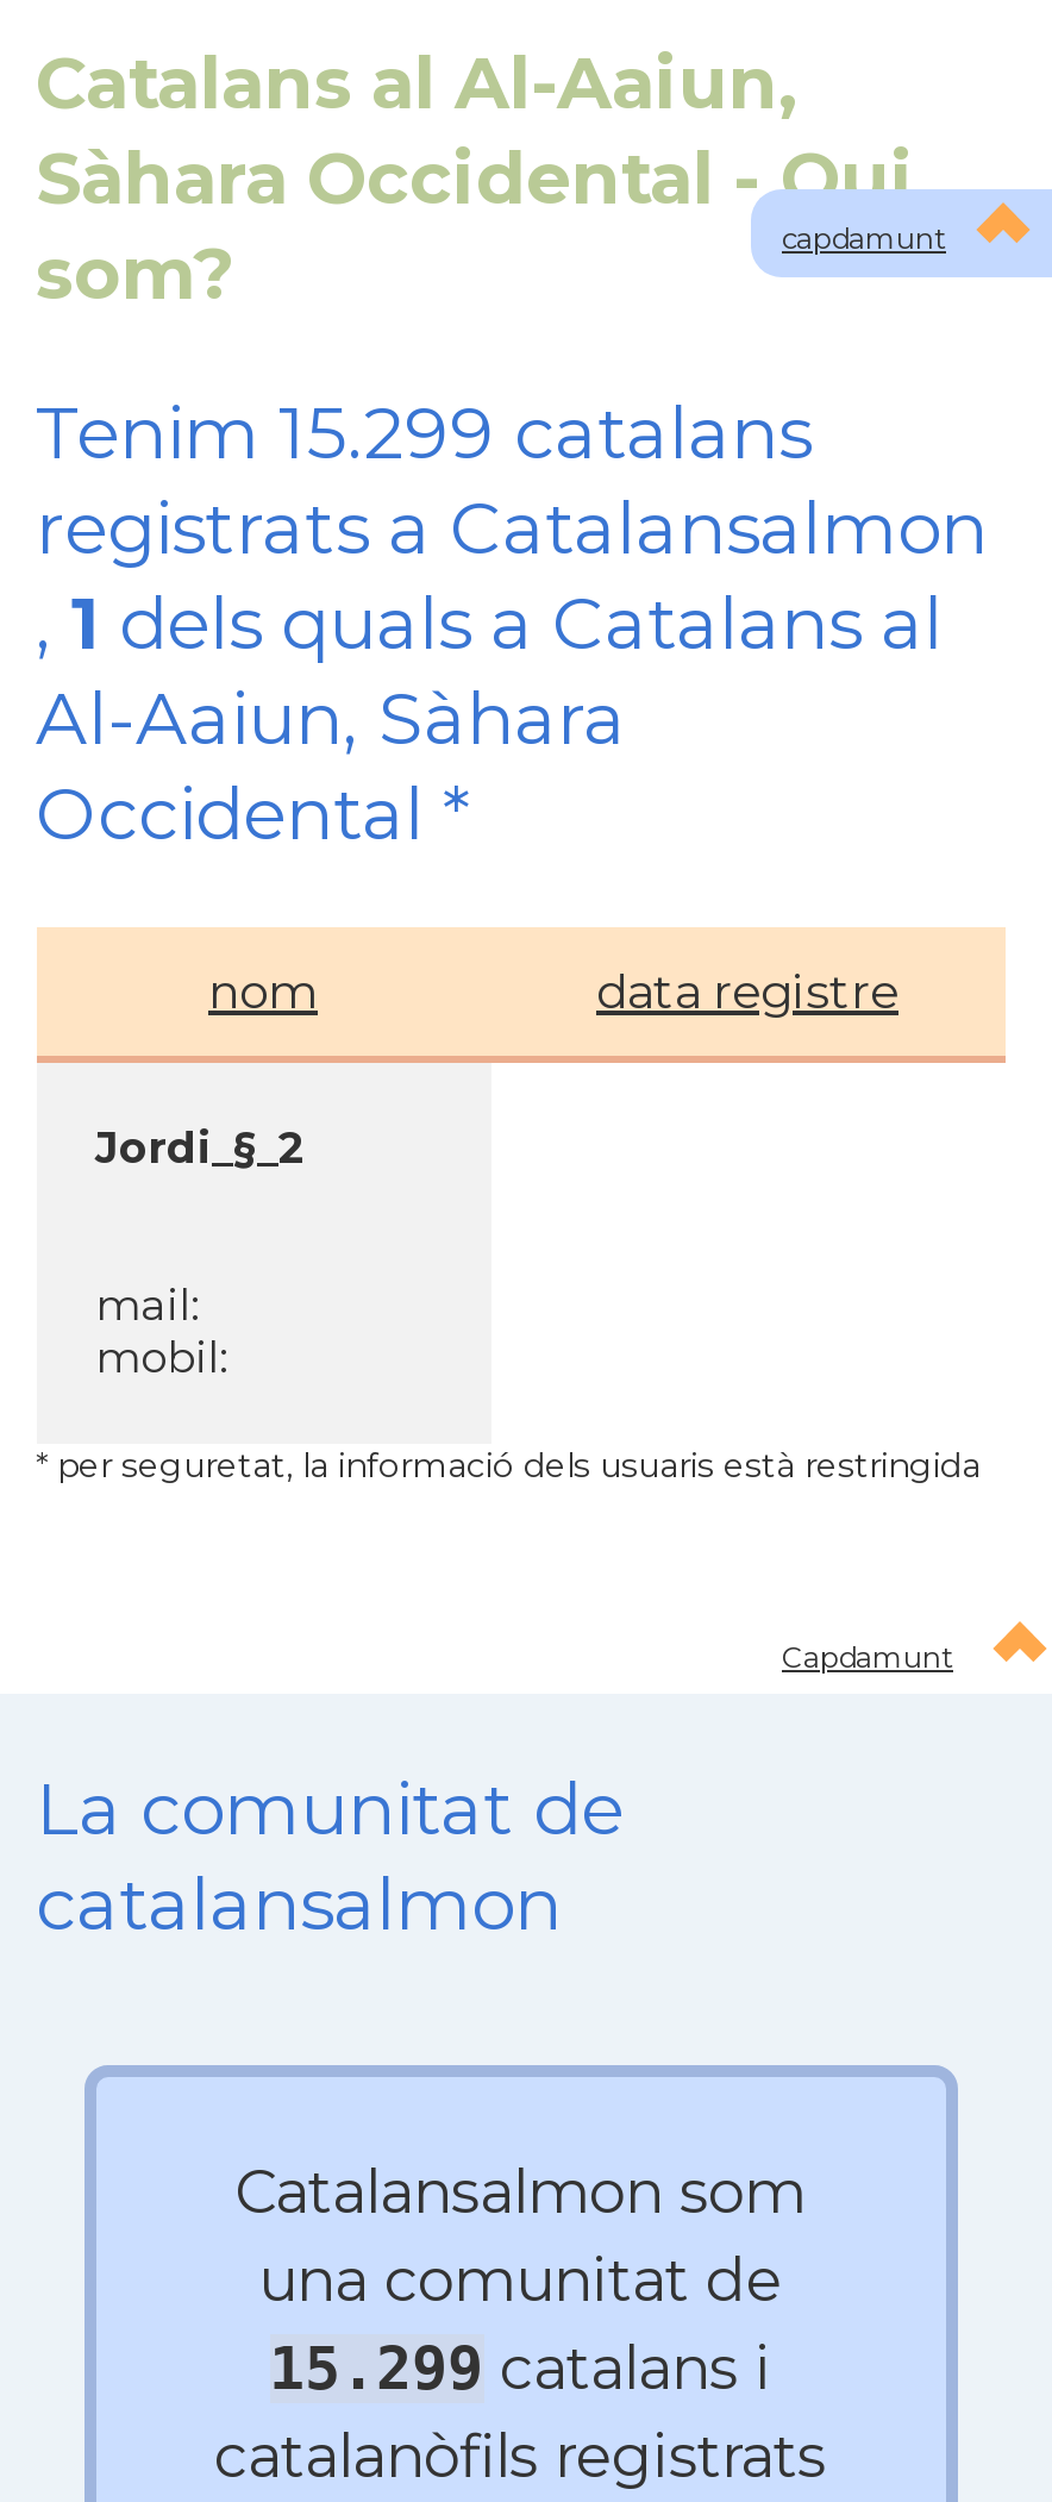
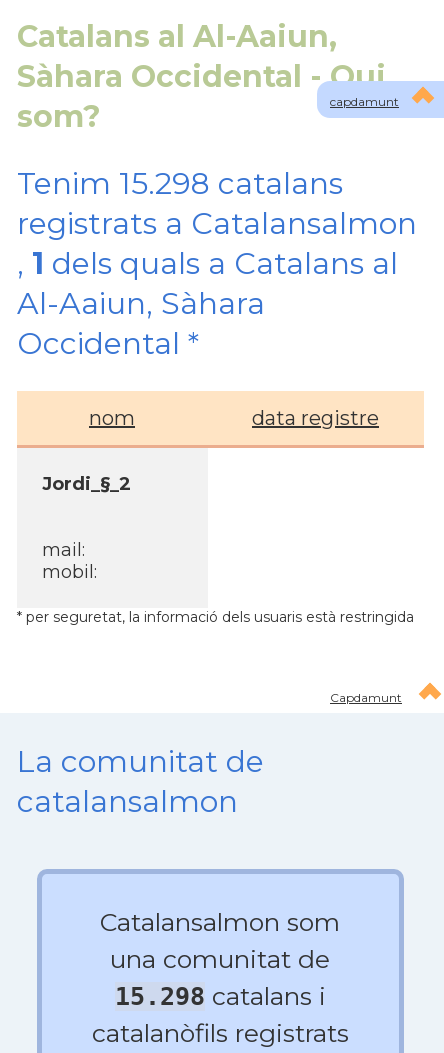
- Tenim 15.299 catalans
+ Tenim 15.298 catalans

- 15.299 catalans i
+ 15.298 catalans i
